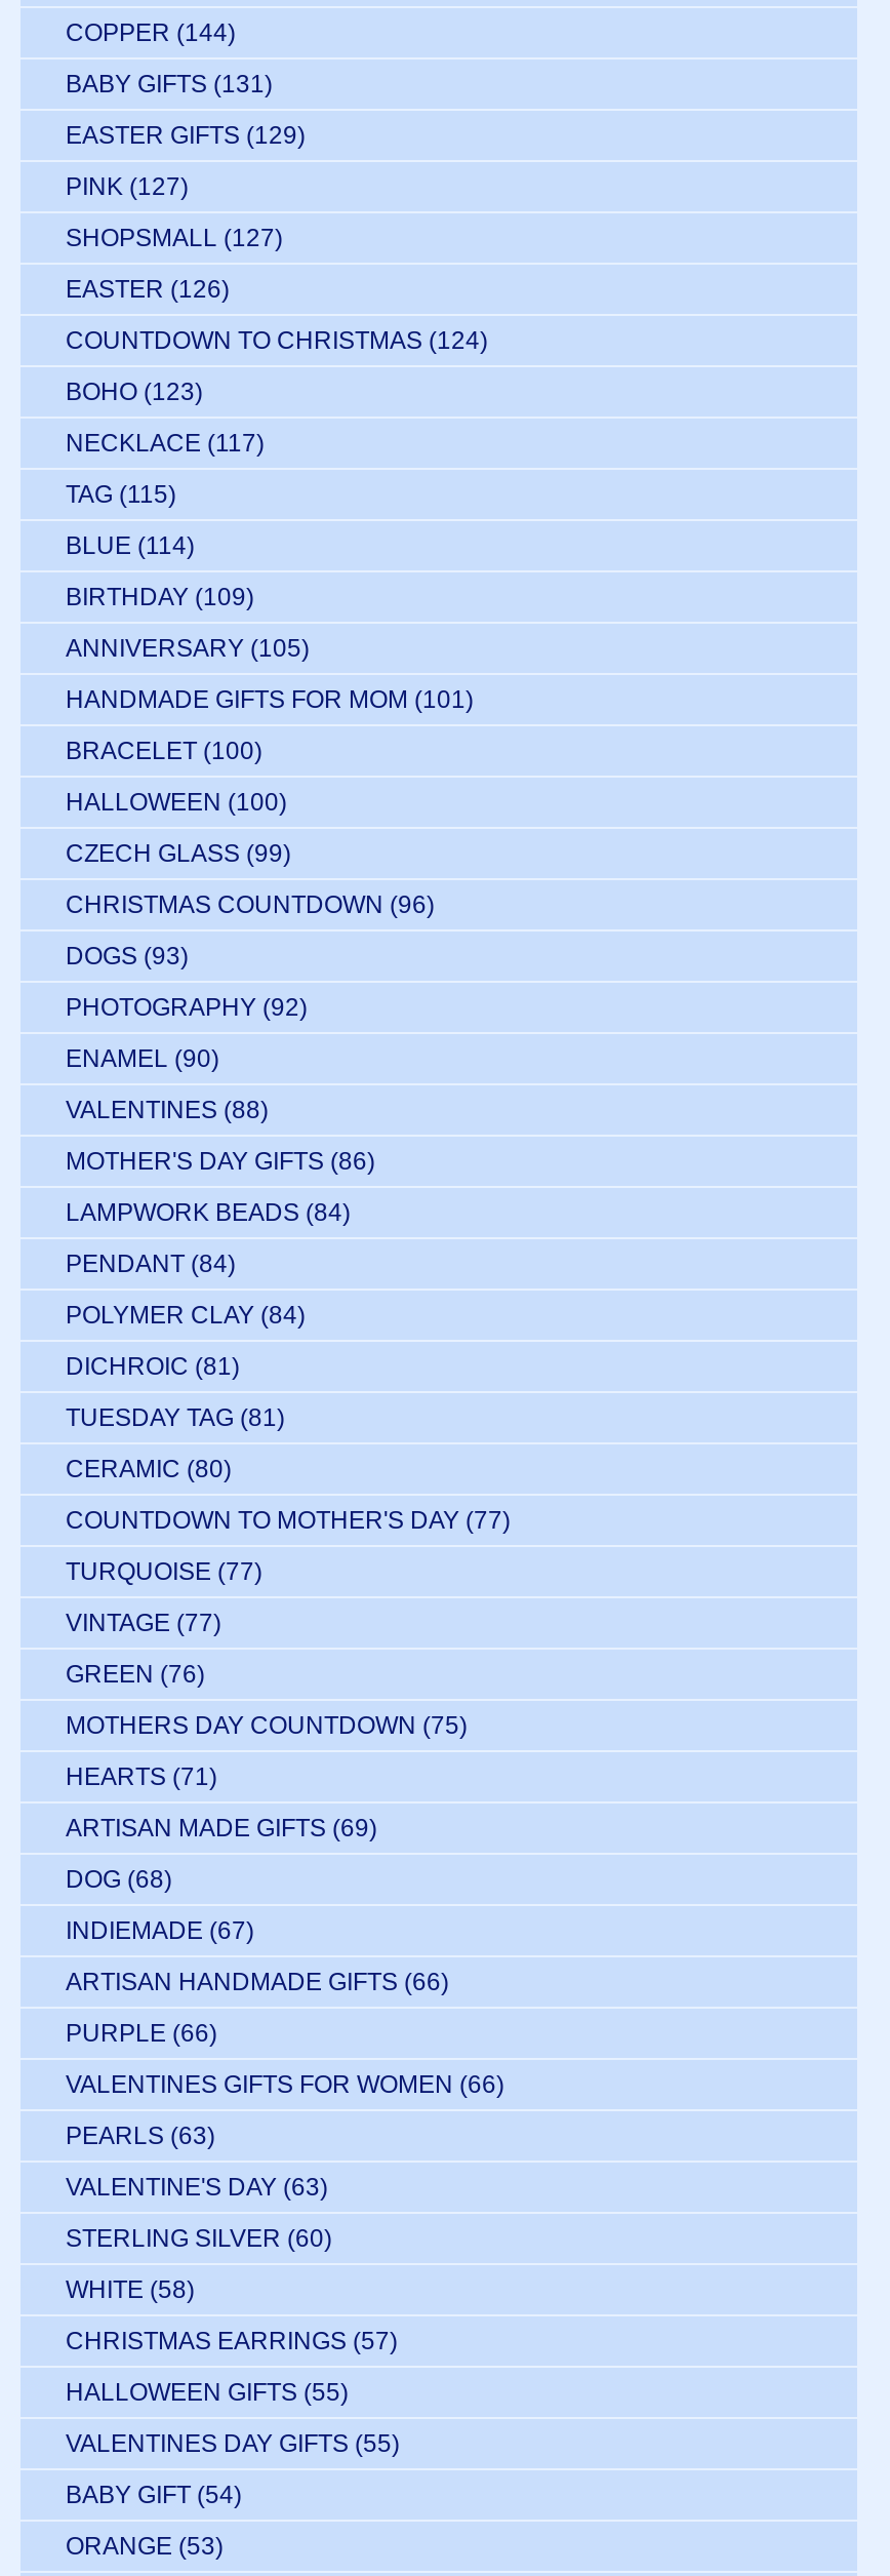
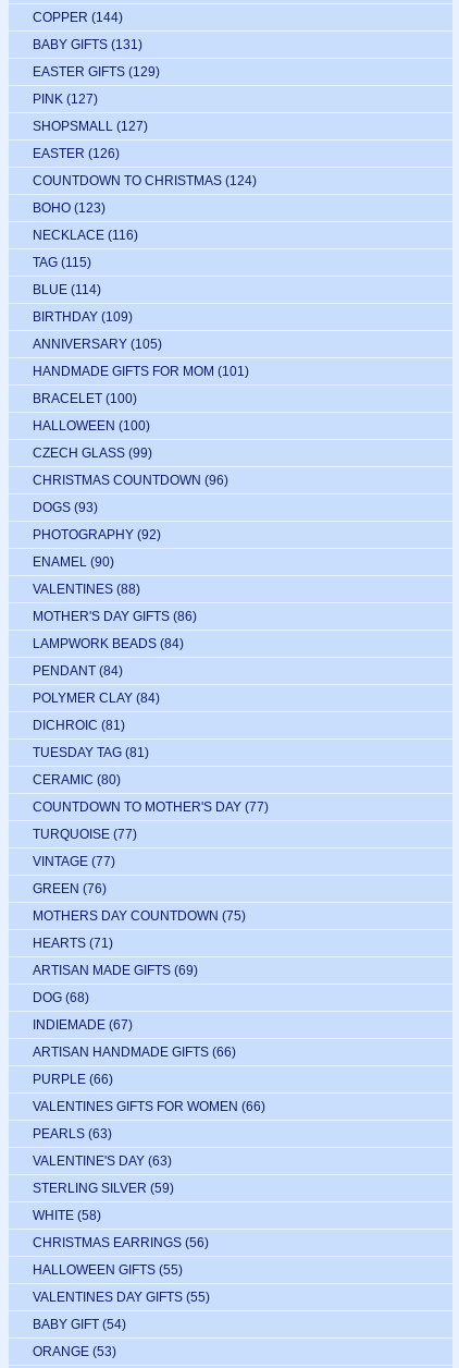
- NECKLACE (117)
+ NECKLACE (116)

- STERLING SILVER (60)
+ STERLING SILVER (59)

- CHRISTMAS EARRINGS (57)
+ CHRISTMAS EARRINGS (56)
